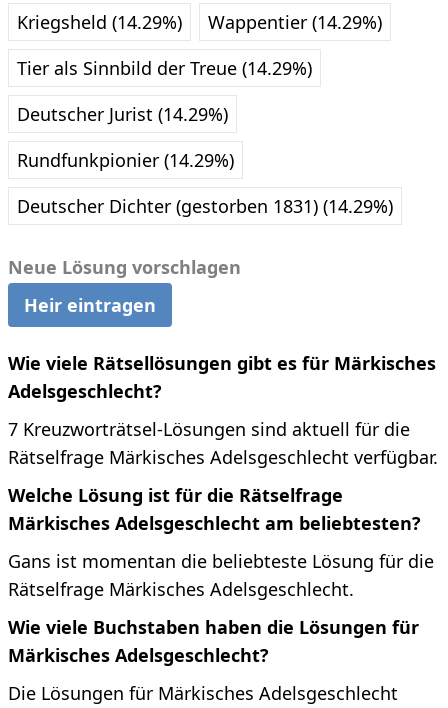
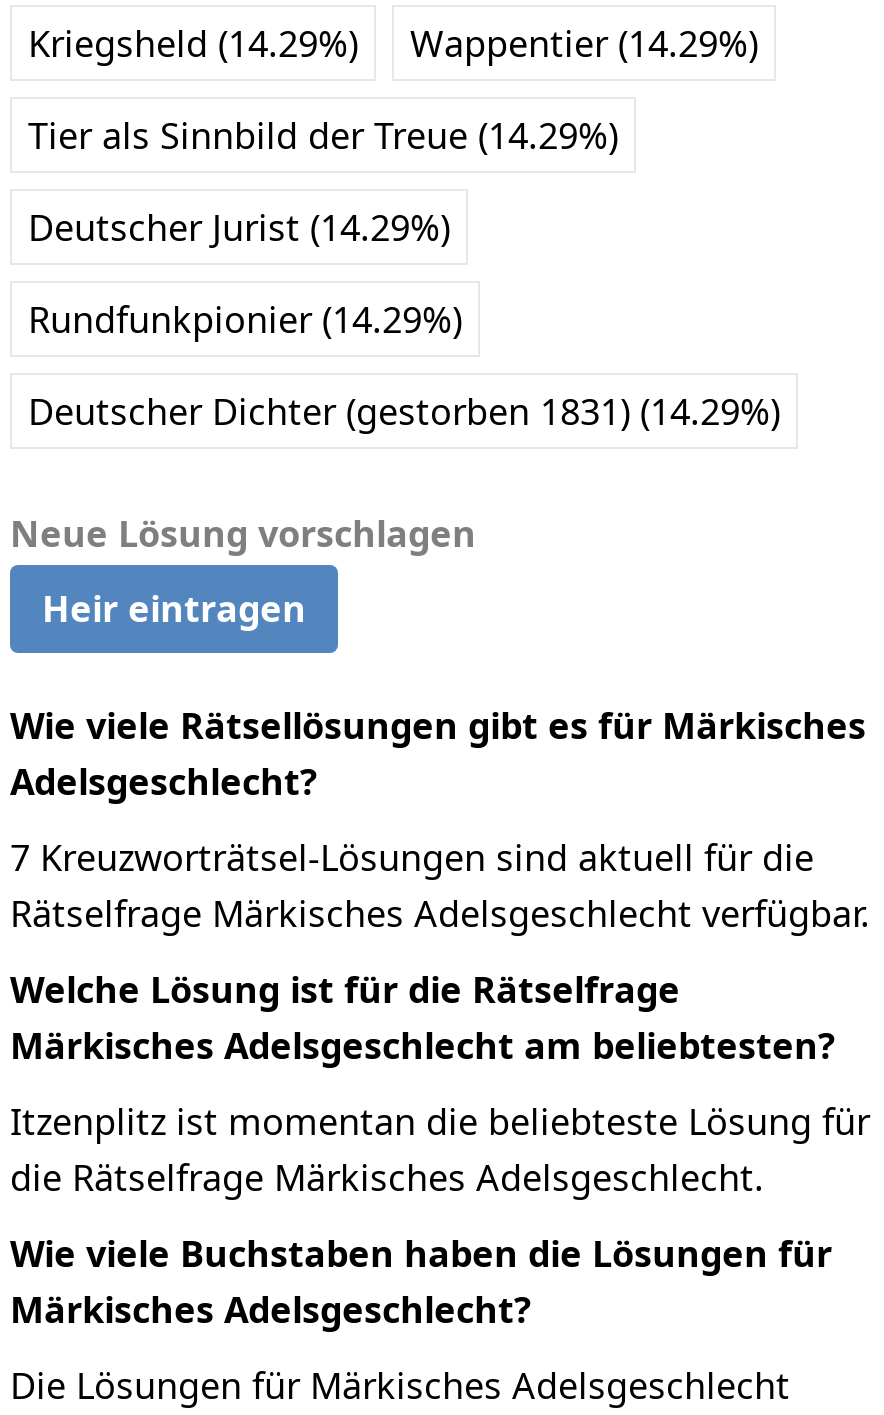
- Gans ist momentan die beliebteste Lösung für die
- Rätselfrage Märkisches Adelsgeschlecht.
+ Itzenplitz ist momentan die beliebteste Lösung für
+ die Rätselfrage Märkisches Adelsgeschlecht.
